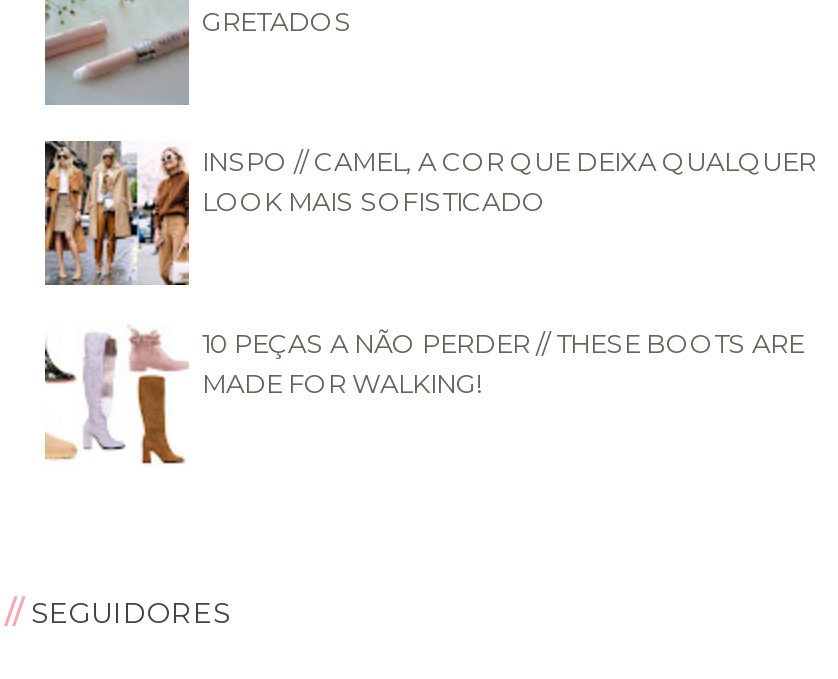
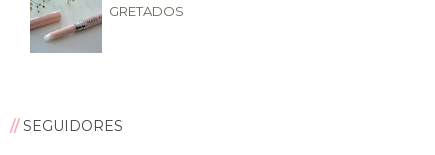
- [image]
- INSPO // CAMEL, A COR QUE DEIXA QUALQUER
- LOOK MAIS SOFISTICADO

- [image]
- 10 PEÇAS A NÃO PERDER // THESE BOOTS ARE
- MADE FOR WALKING!
